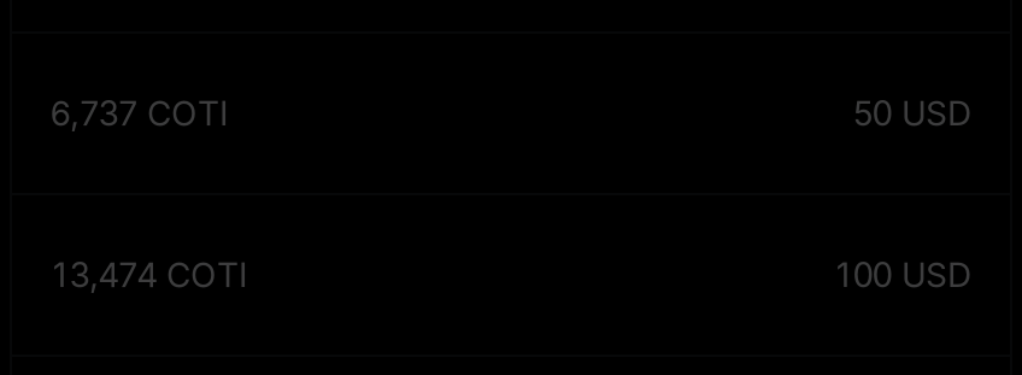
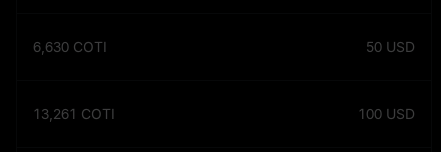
- 6,737 COTI
+ 6,630 COTI

- 13,474 COTI
+ 13,261 COTI
